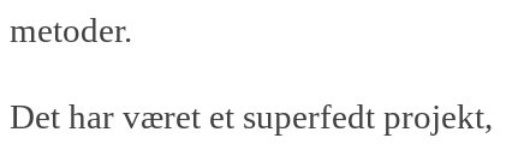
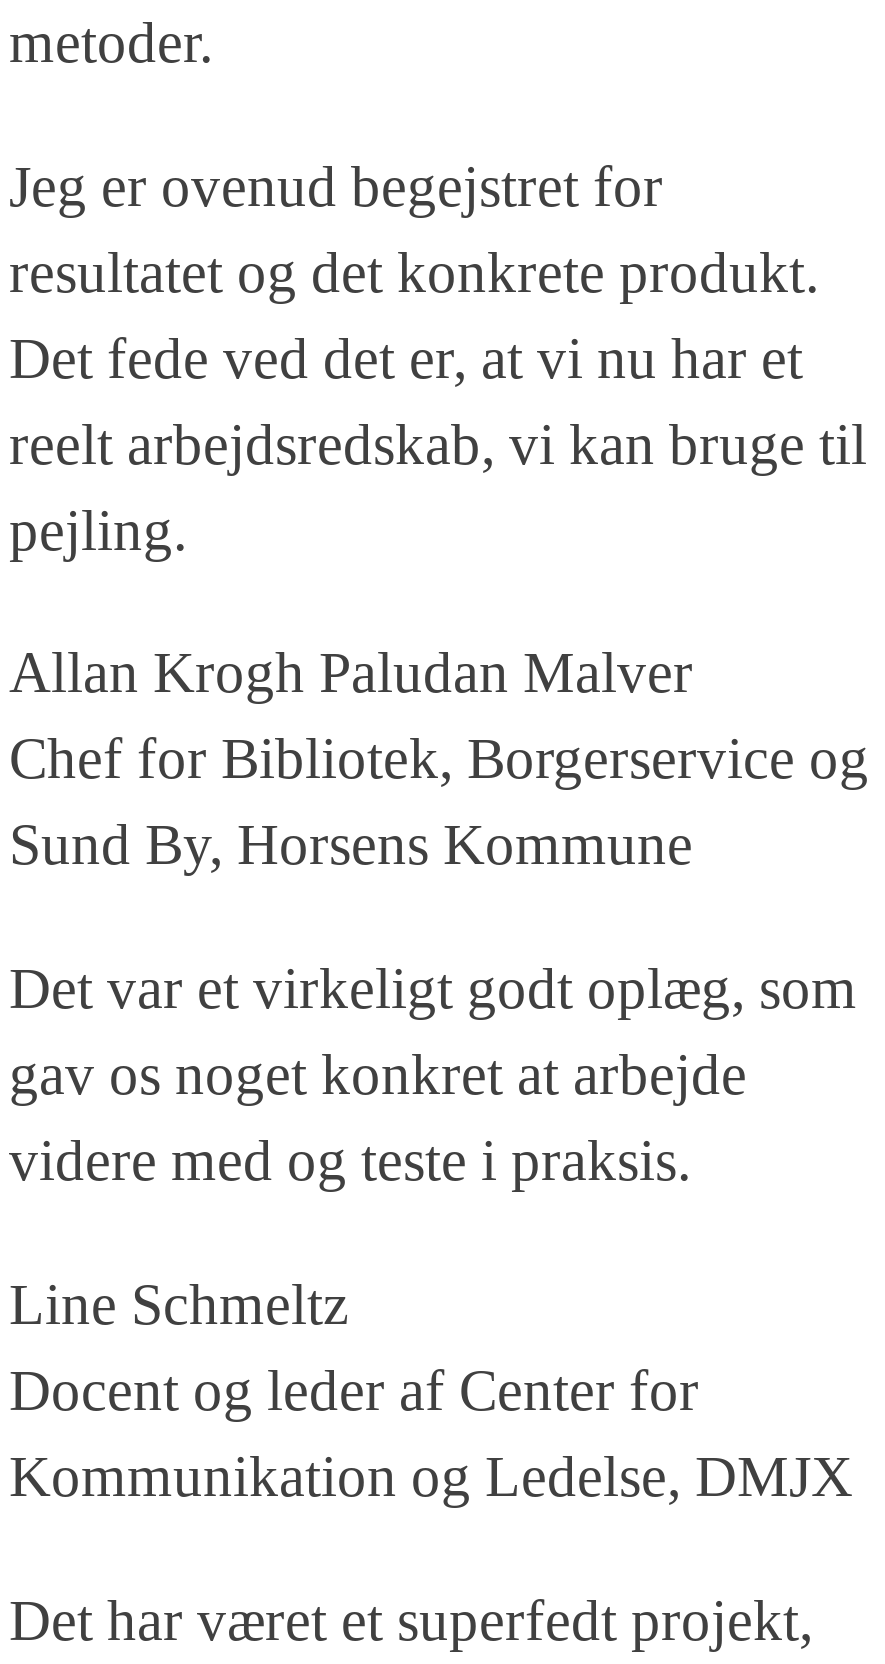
+ Jeg er ovenud begejstret for
+ resultatet og det konkrete produkt.
+ Det fede ved det er, at vi nu har et
+ reelt arbejdsredskab, vi kan bruge til
+ pejling.
+ Allan Krogh Paludan Malver
+ Chef for Bibliotek, Borgerservice og
+ Sund By, Horsens Kommune
+ Det var et virkeligt godt oplæg, som
+ gav os noget konkret at arbejde
+ videre med og teste i praksis.
+ Line Schmeltz
+ Docent og leder af Center for
+ Kommunikation og Ledelse, DMJX
